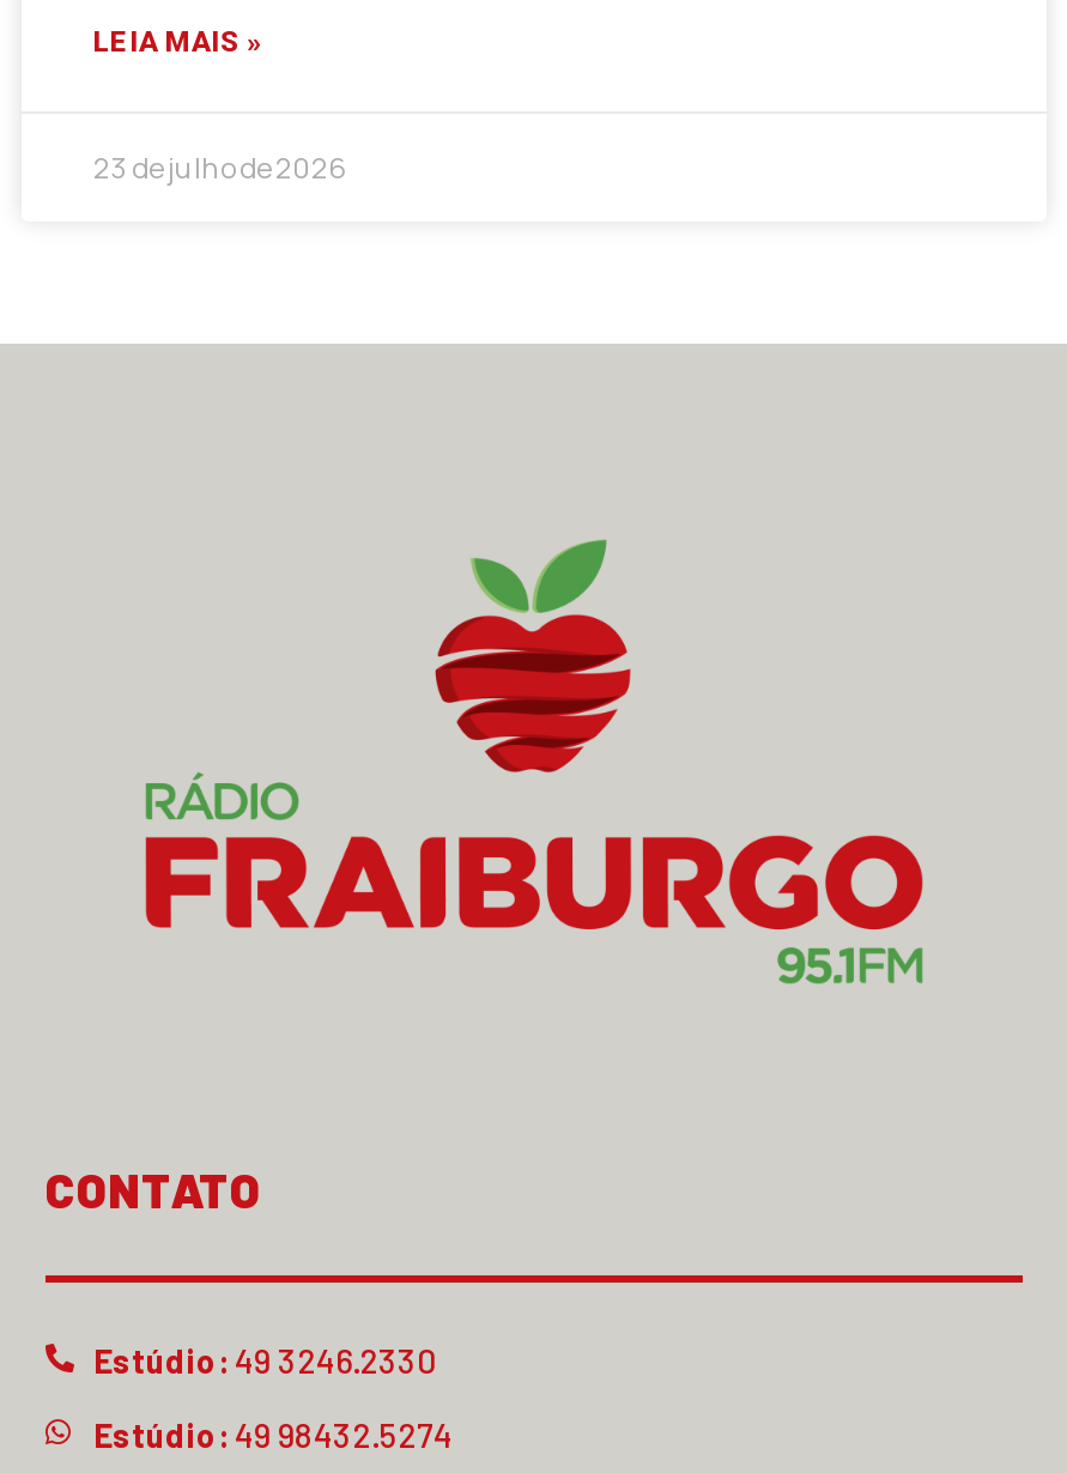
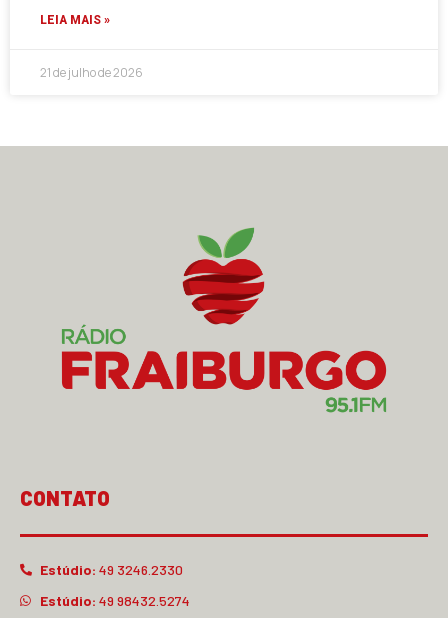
- 23 de julho de 2026
+ 21 de julho de 2026
